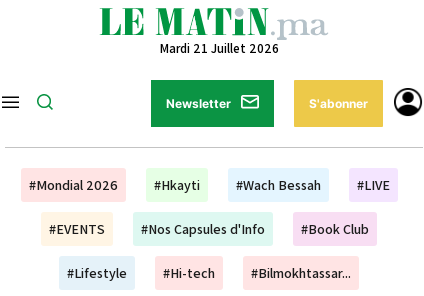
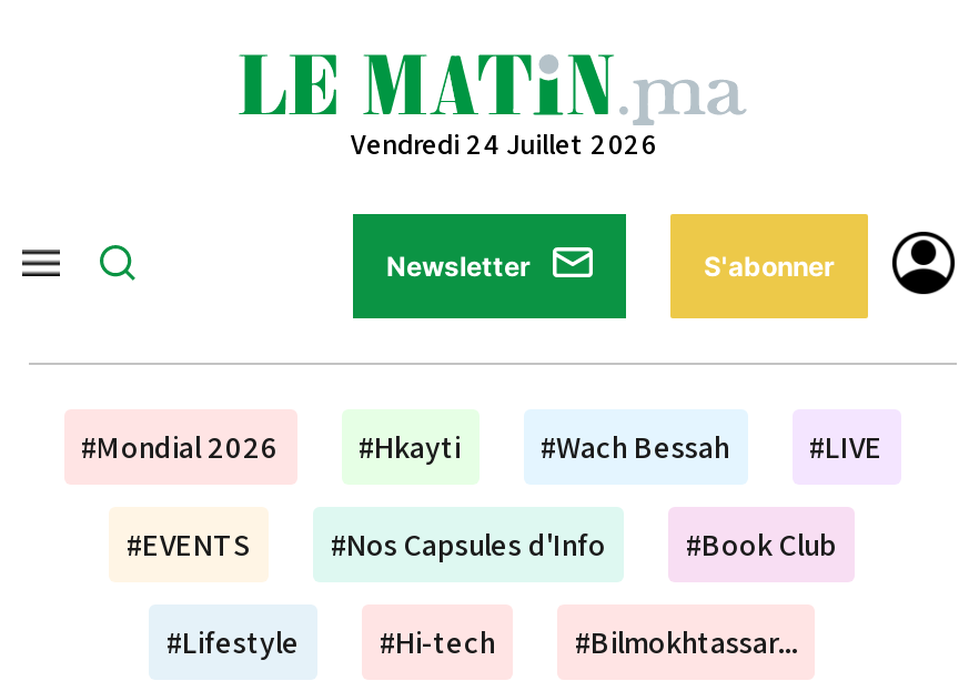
- Mardi 21 Juillet 2026
+ Vendredi 24 Juillet 2026
